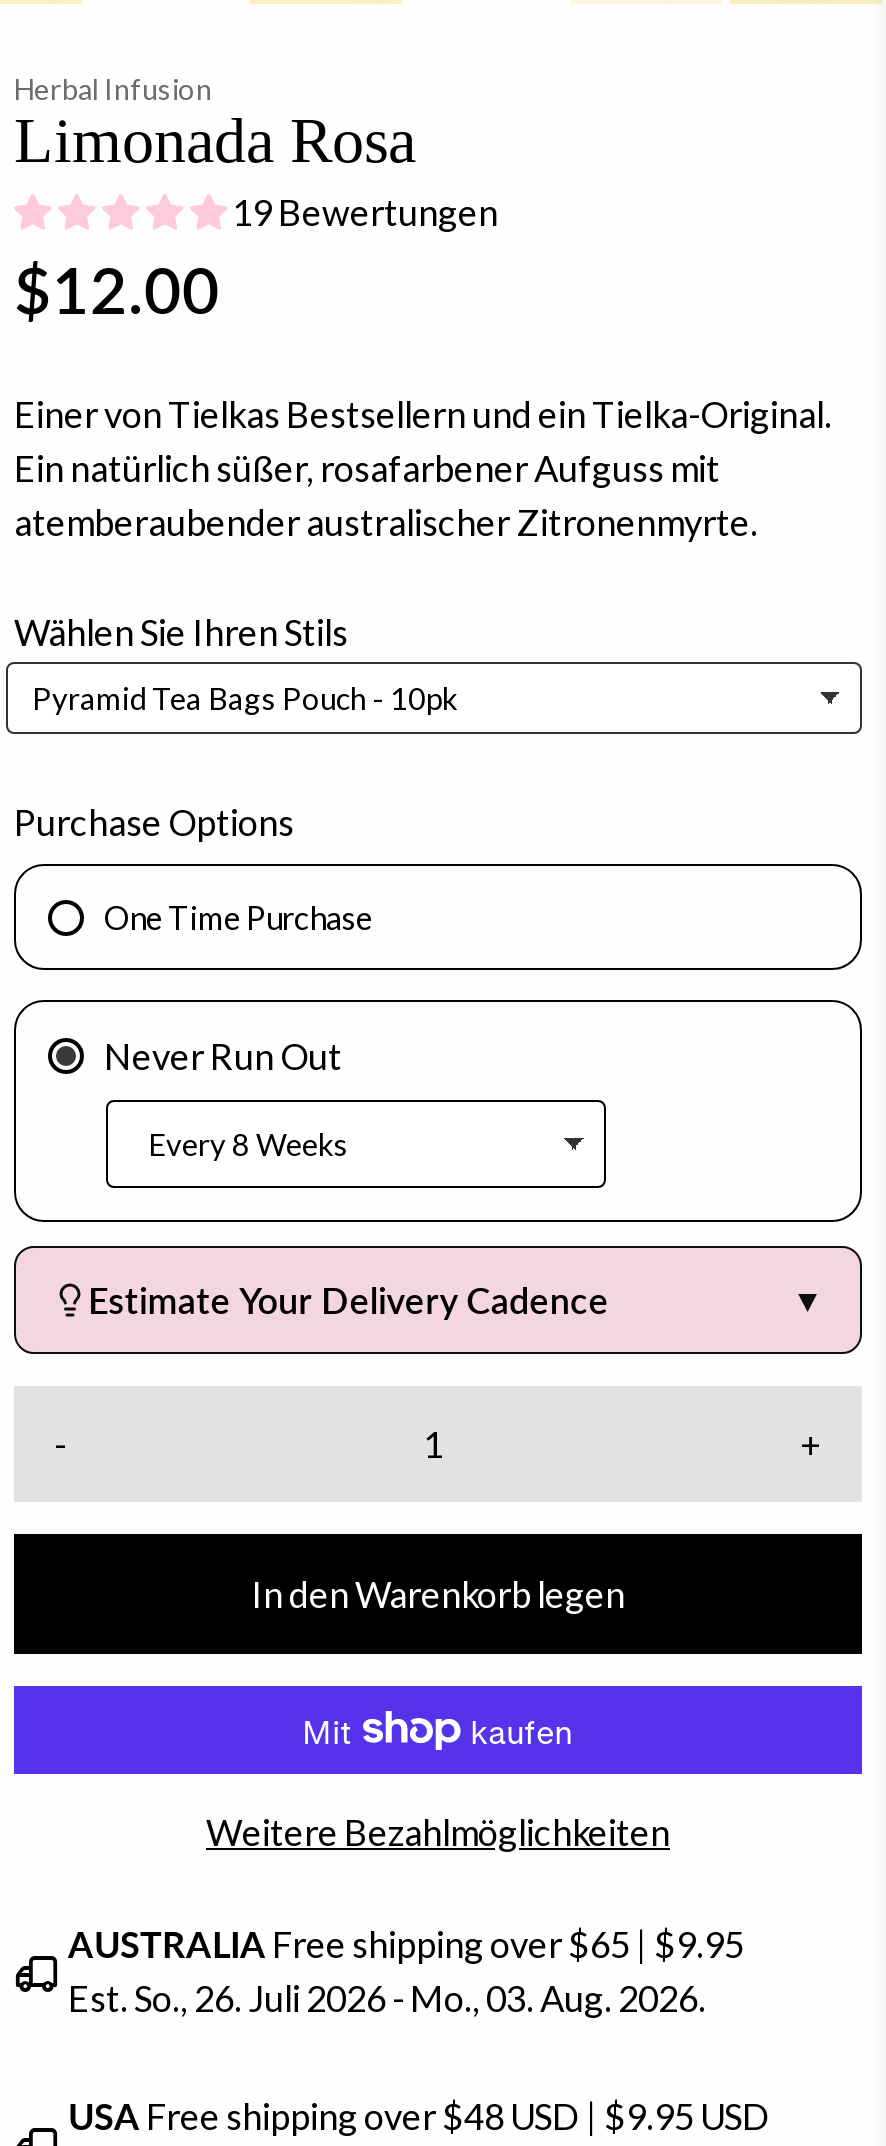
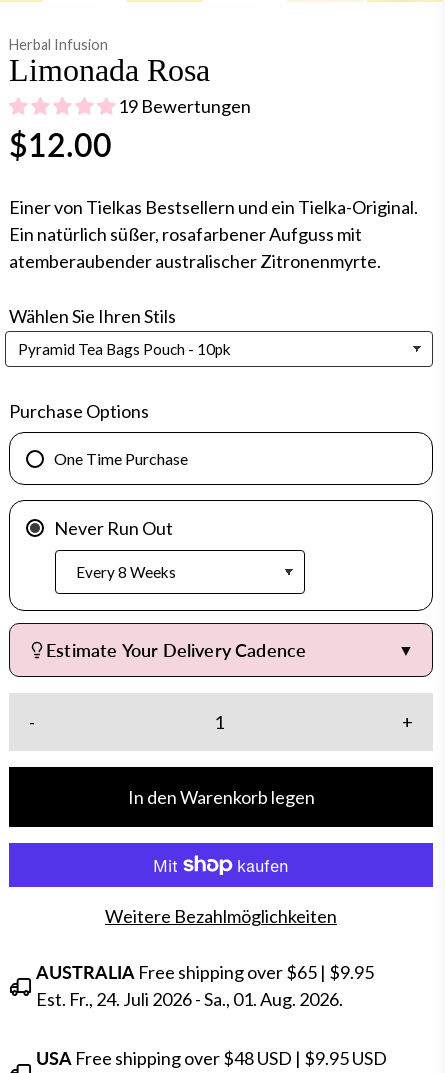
- Est. So., 26. Juli 2026 - Mo., 03. Aug. 2026.
+ Est. Fr., 24. Juli 2026 - Sa., 01. Aug. 2026.
